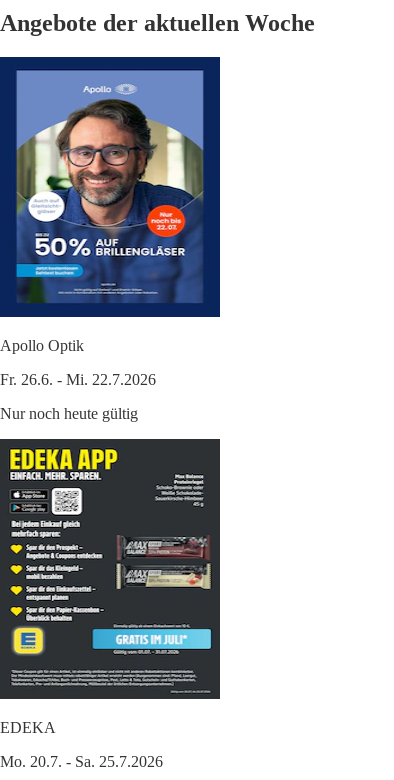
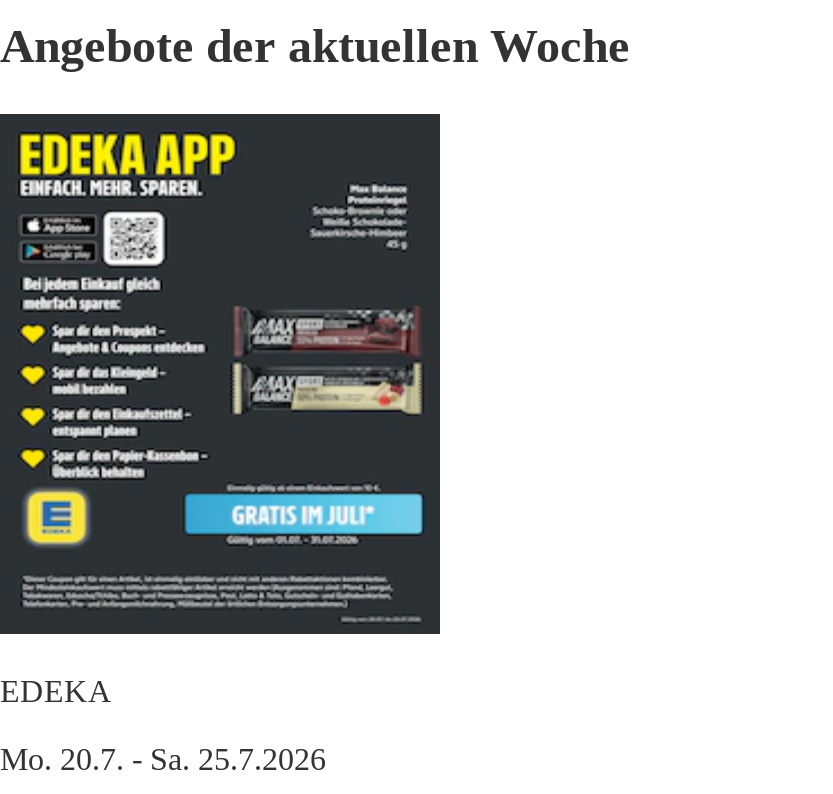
- [image]
- Apollo Optik
- Fr. 26.6. - Mi. 22.7.2026
- Nur noch heute gültig
